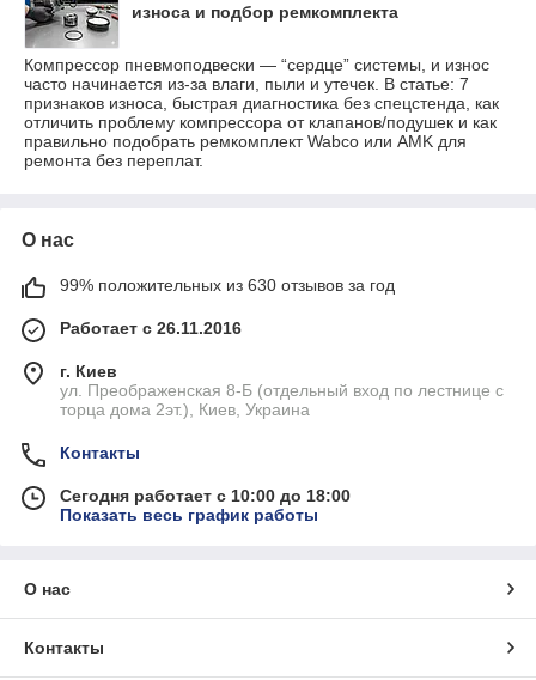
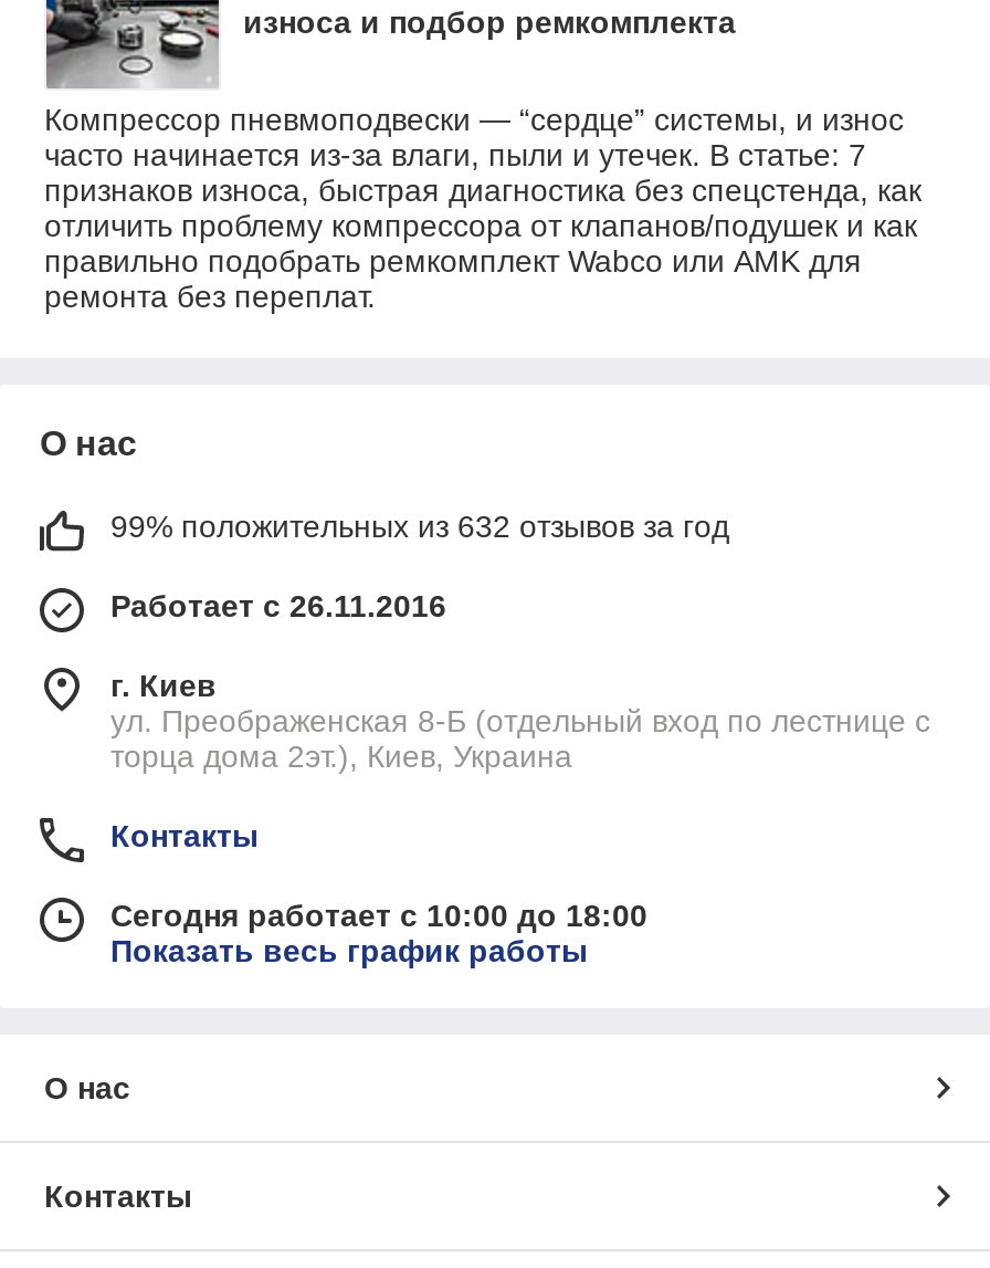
- 99% положительных из 630 отзывов за год
+ 99% положительных из 632 отзывов за год
